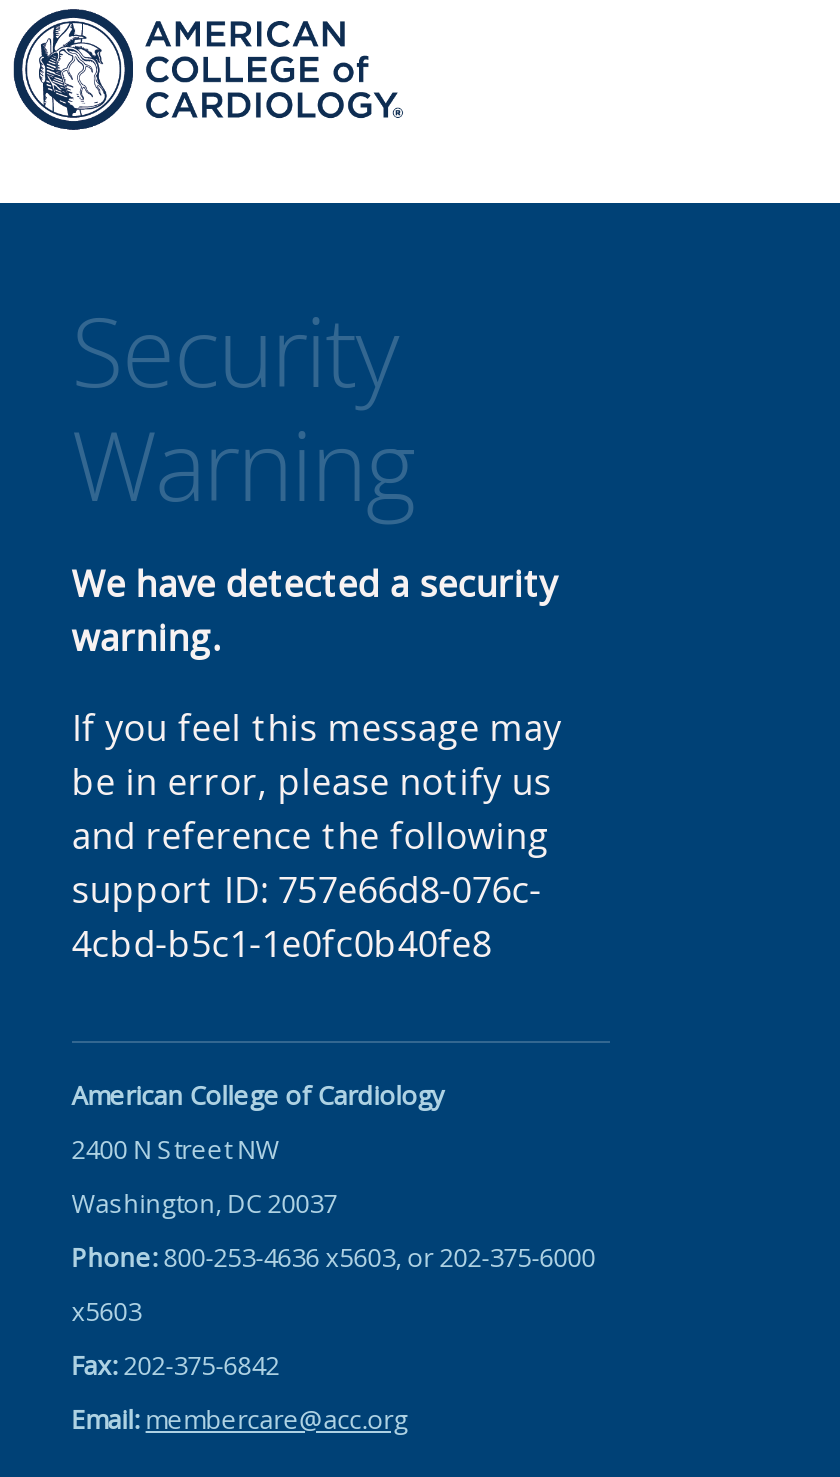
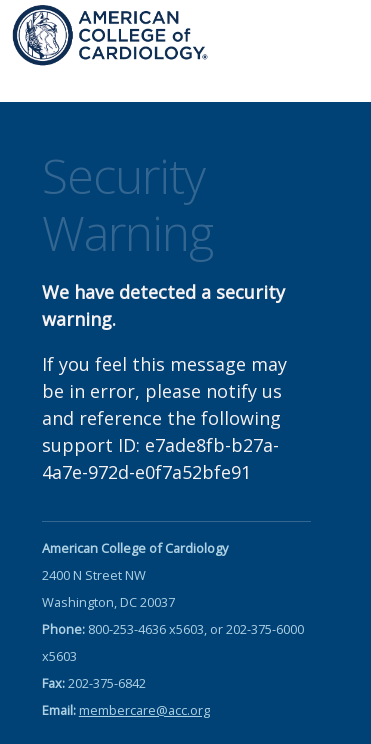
- support ID: 757e66d8-076c-
- 4cbd-b5c1-1e0fc0b40fe8
+ support ID: e7ade8fb-b27a-
+ 4a7e-972d-e0f7a52bfe91
